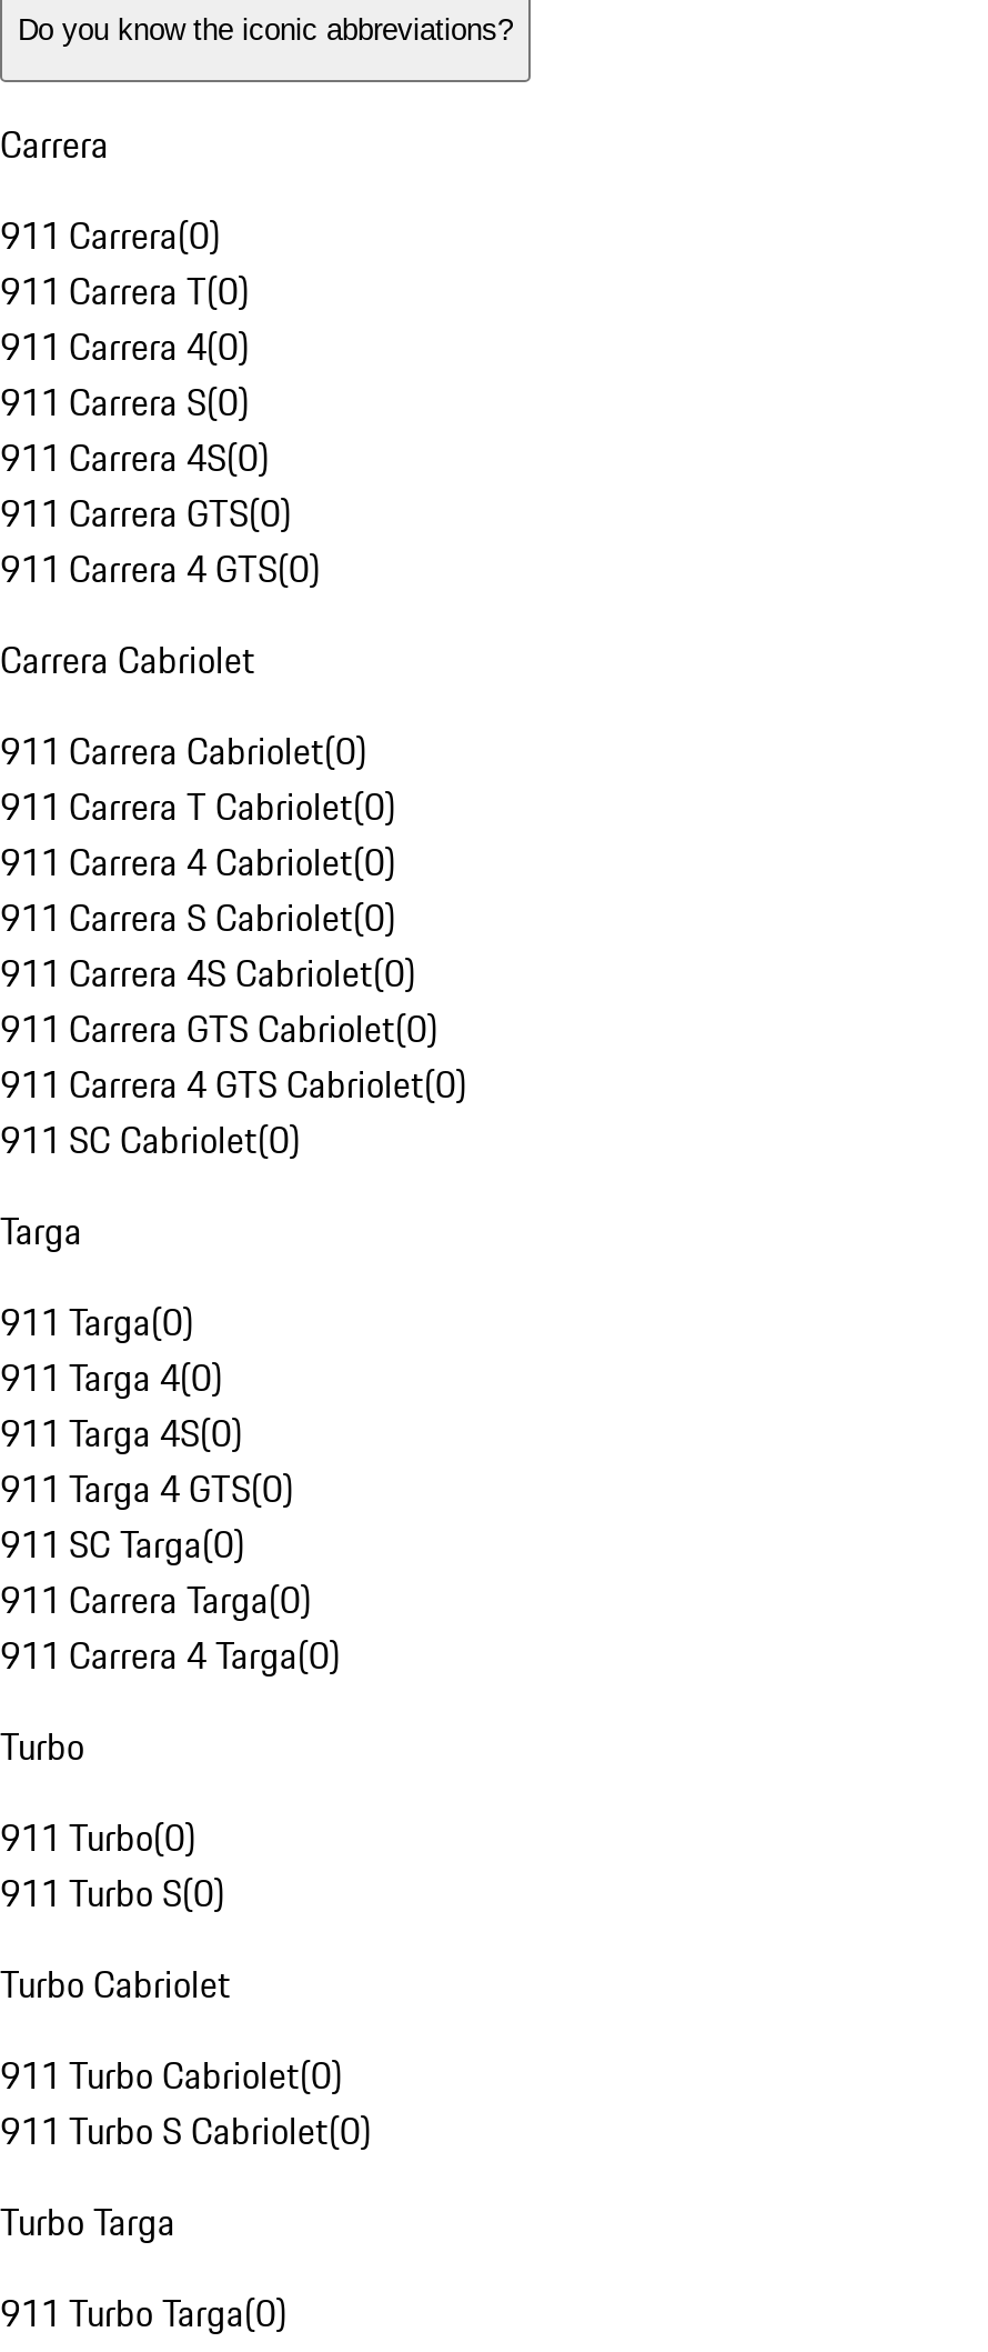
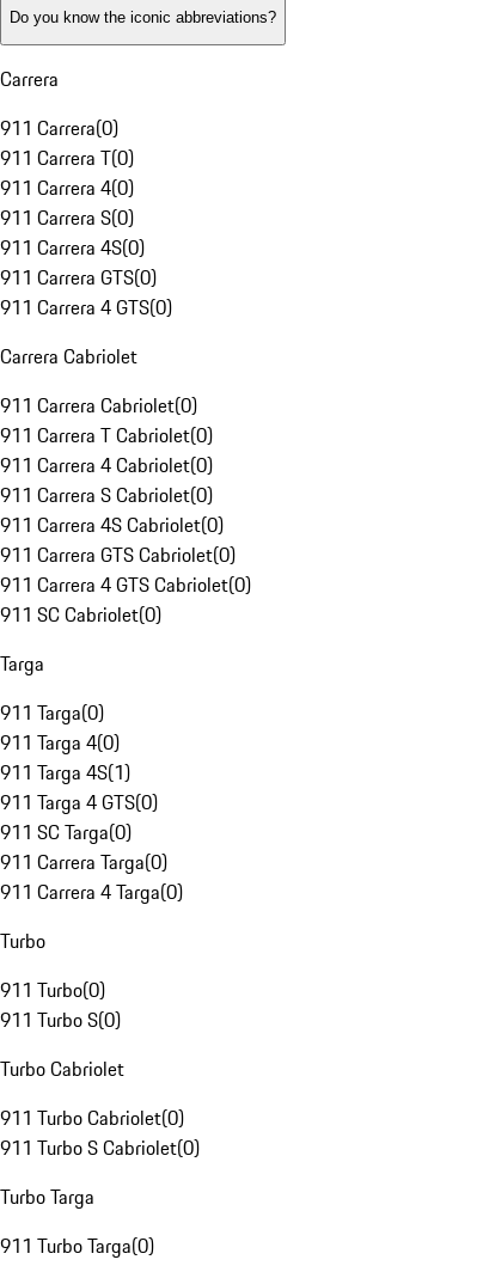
- 911 Targa 4S(0)
+ 911 Targa 4S(1)
